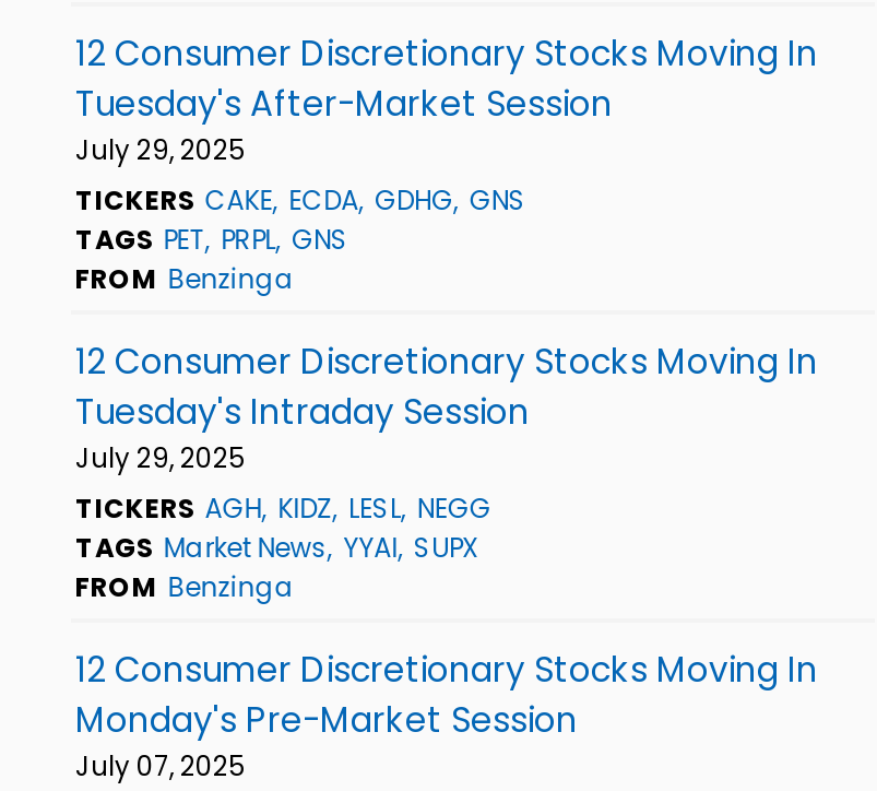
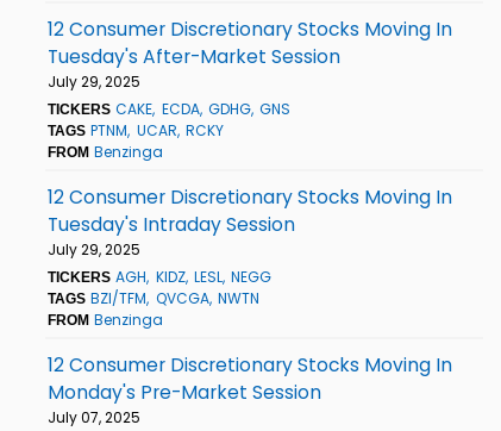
- TAGS PET PRPL GNS
+ TAGS PTNM UCAR RCKY

- TAGS Market News YYAI SUPX
+ TAGS BZI/TFM QVCGA NWTN
